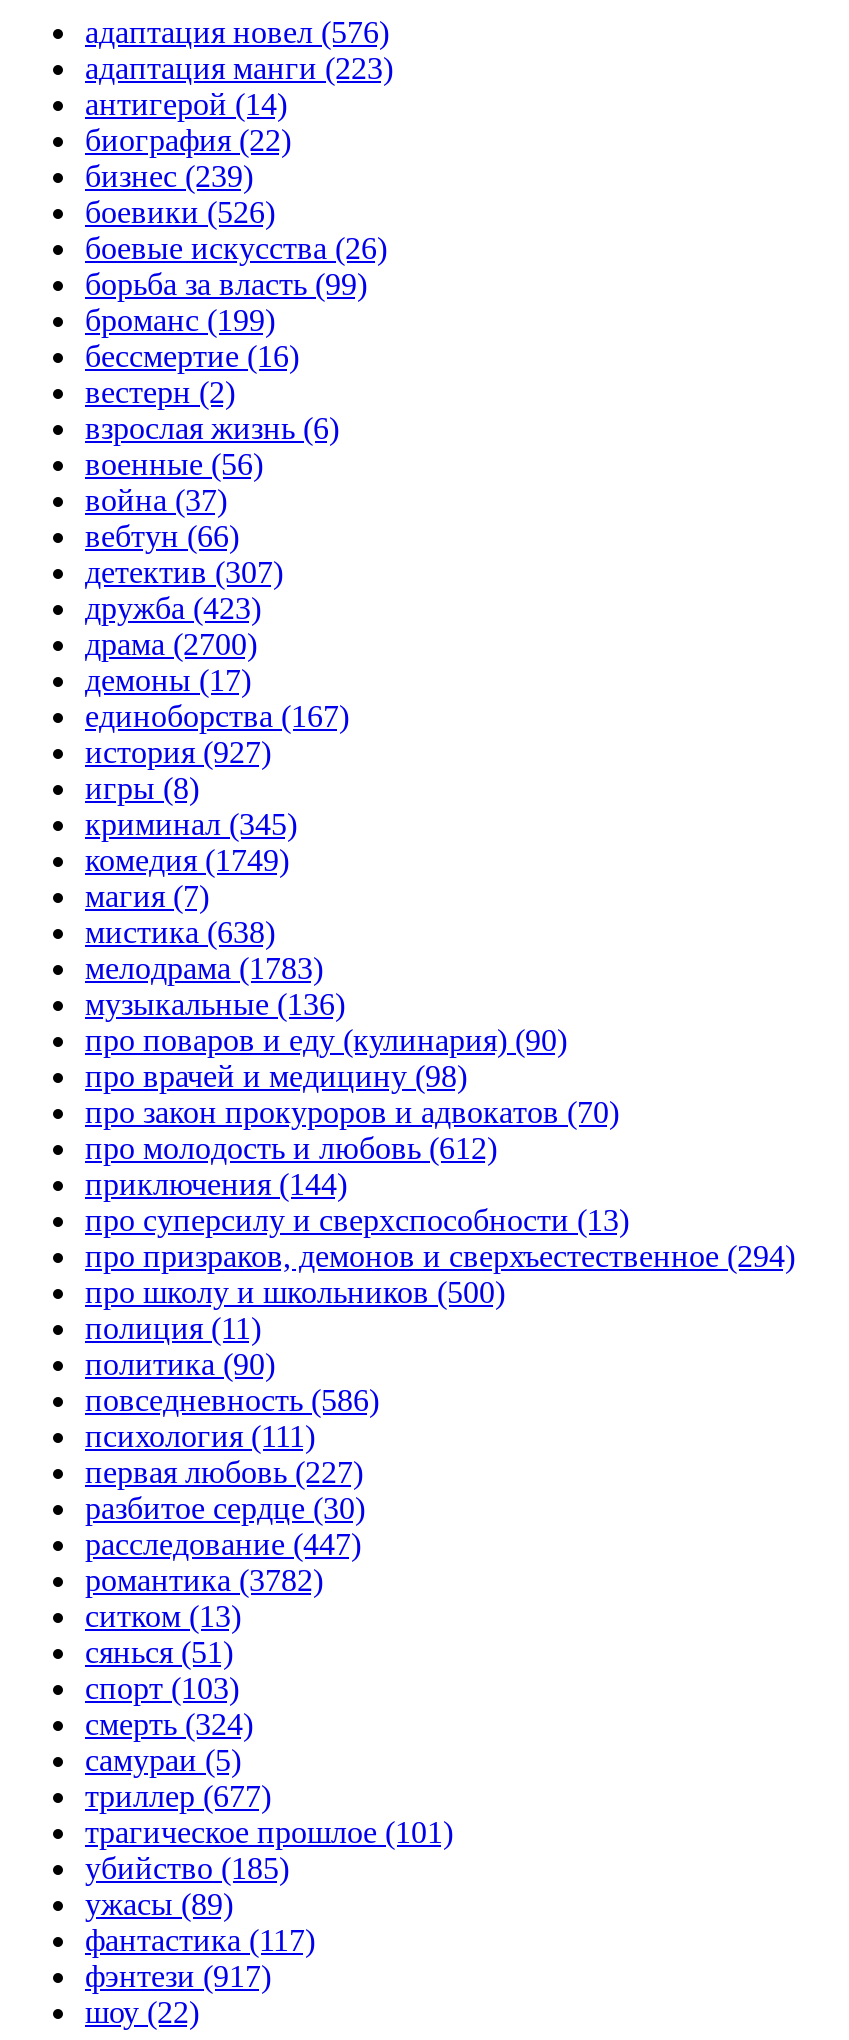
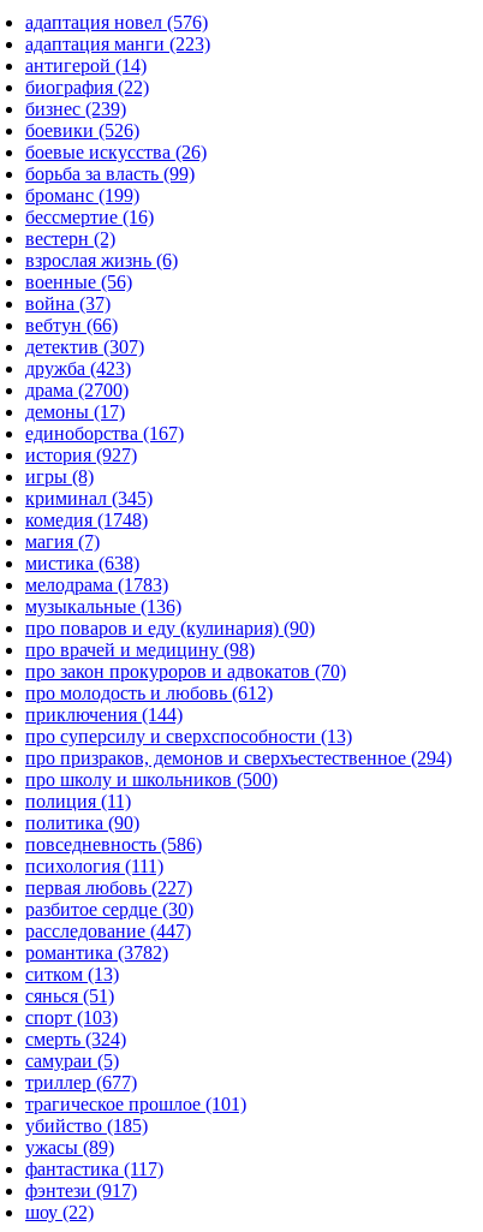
- комедия (1749)
+ комедия (1748)
